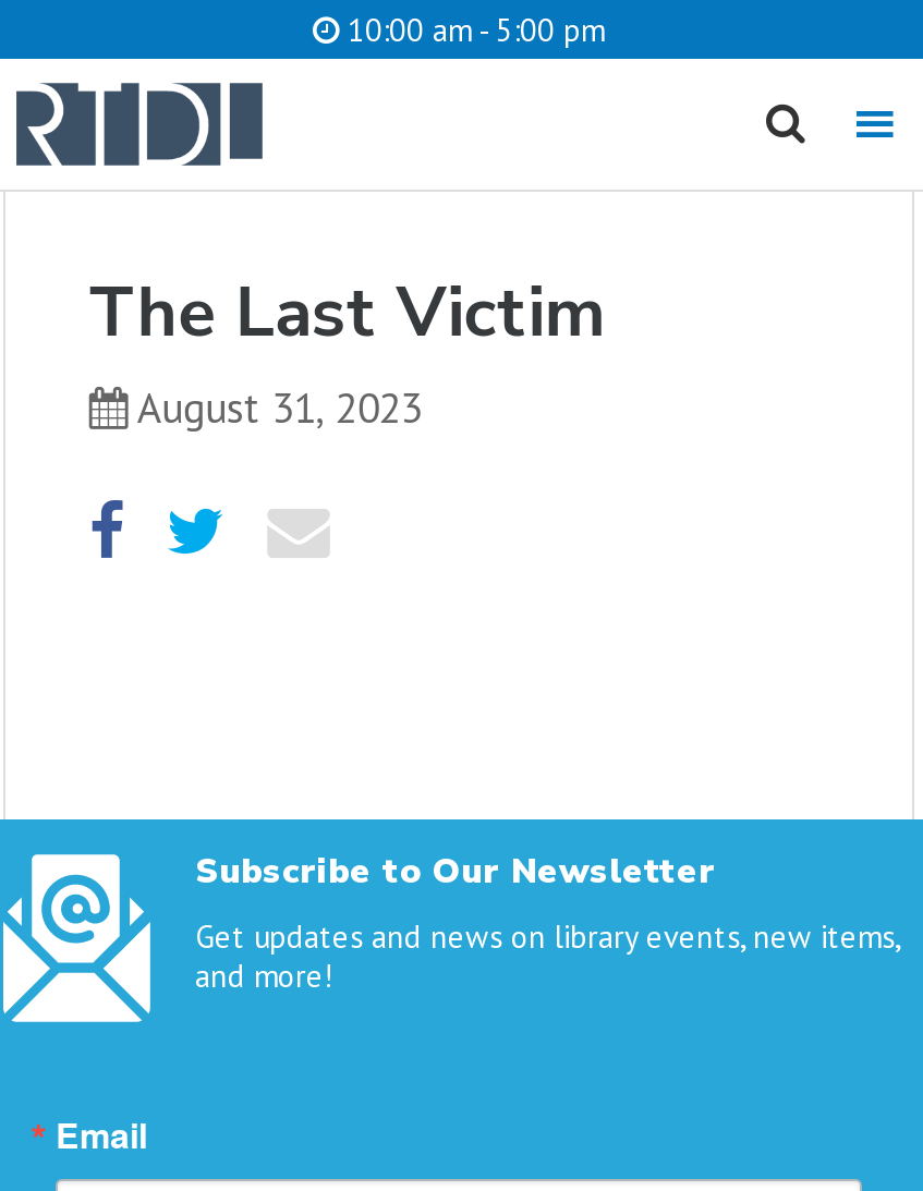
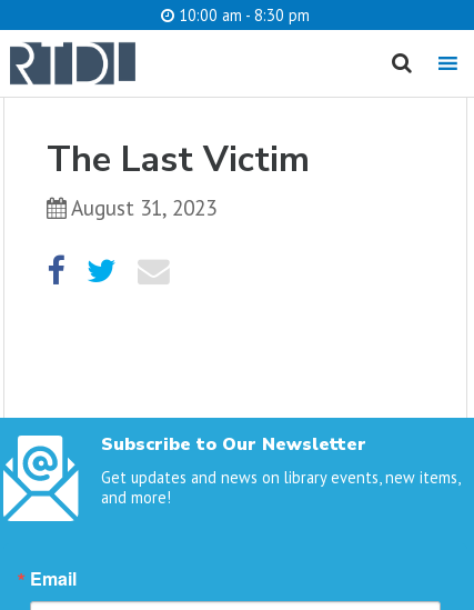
- 10:00 am - 5:00 pm
+ 10:00 am - 8:30 pm
